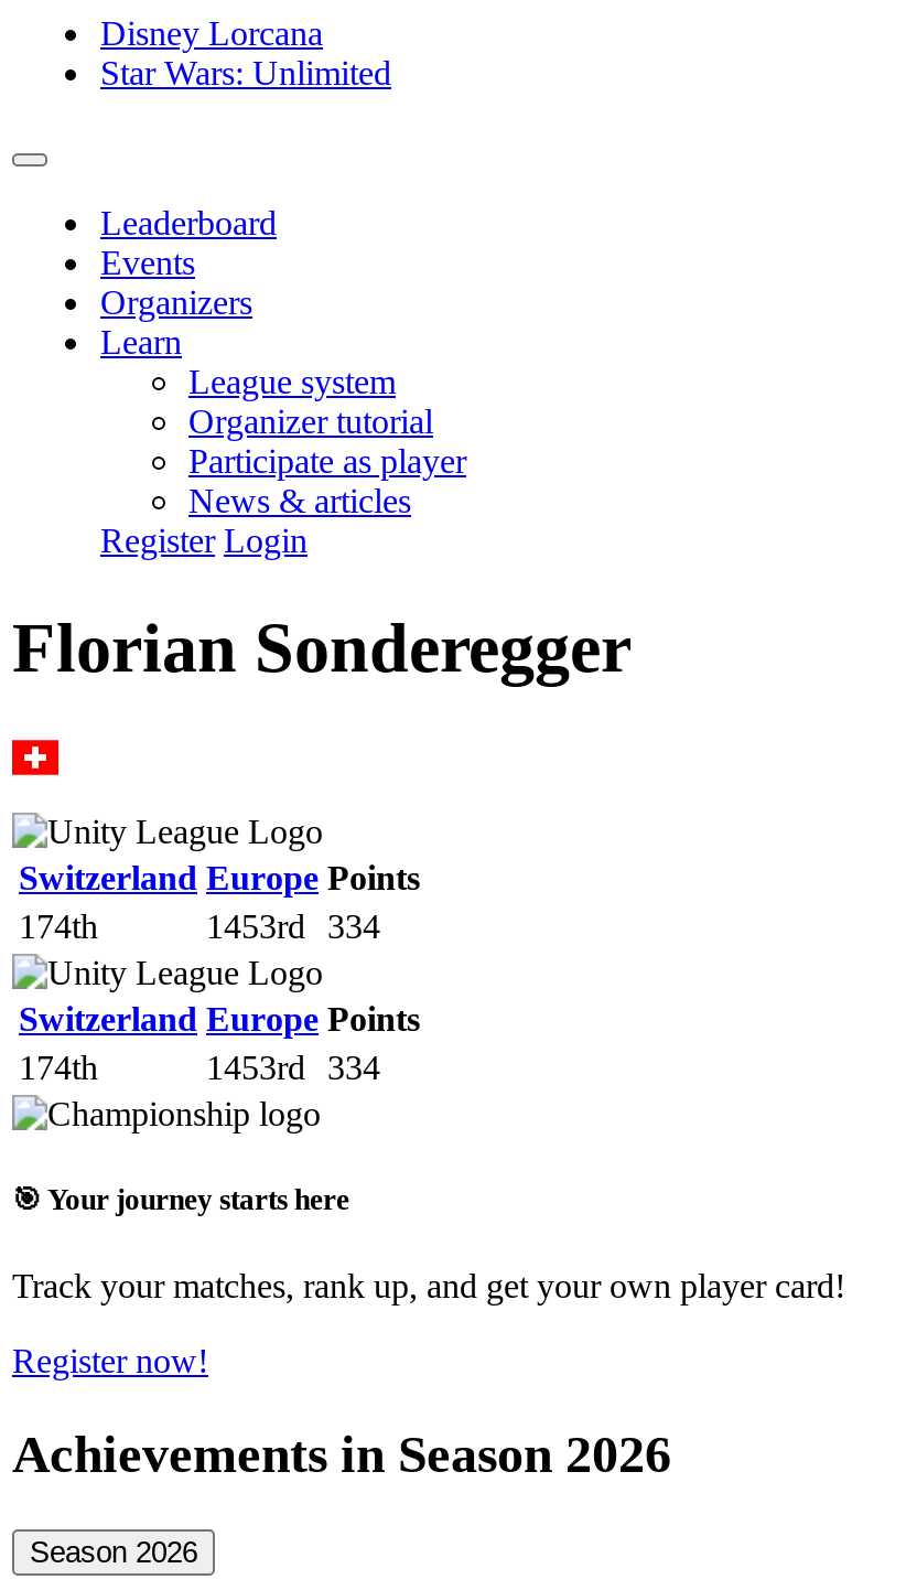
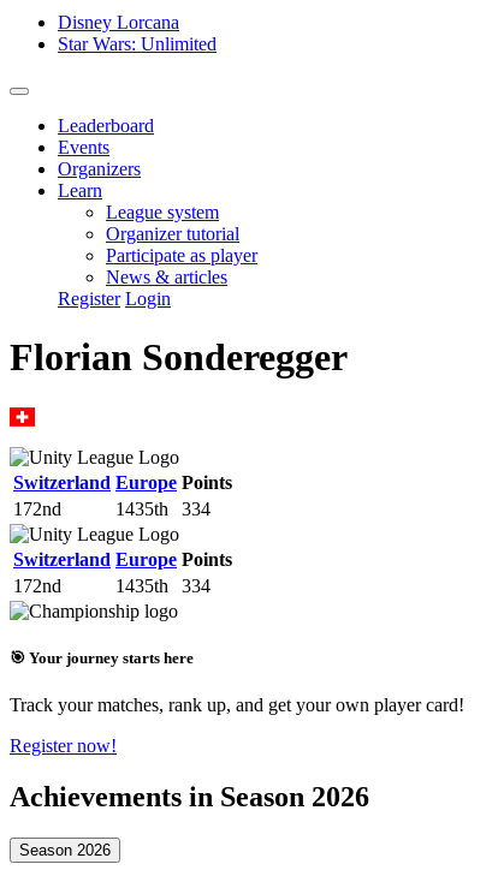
- 174th
- 1453rd 334
+ 172nd
+ 1435th
+ 334

- 174th
- 1453rd 334
+ 172nd
+ 1435th
+ 334
